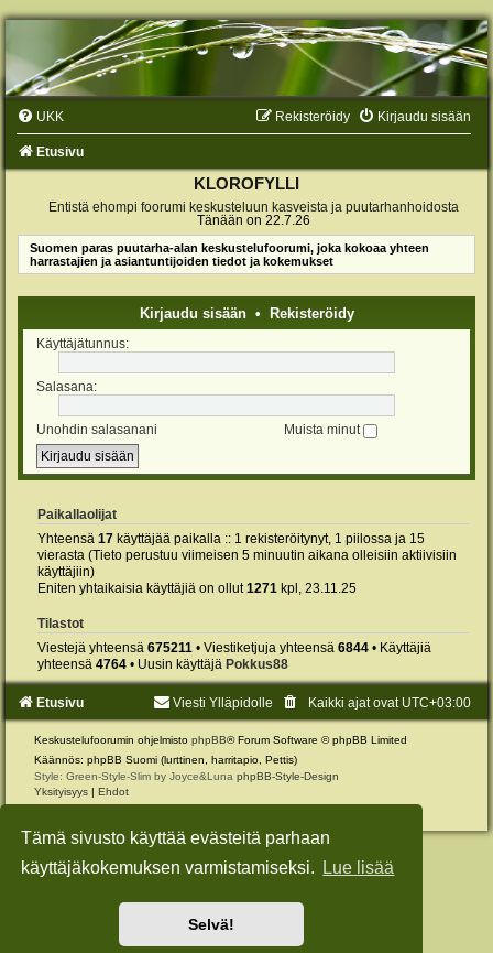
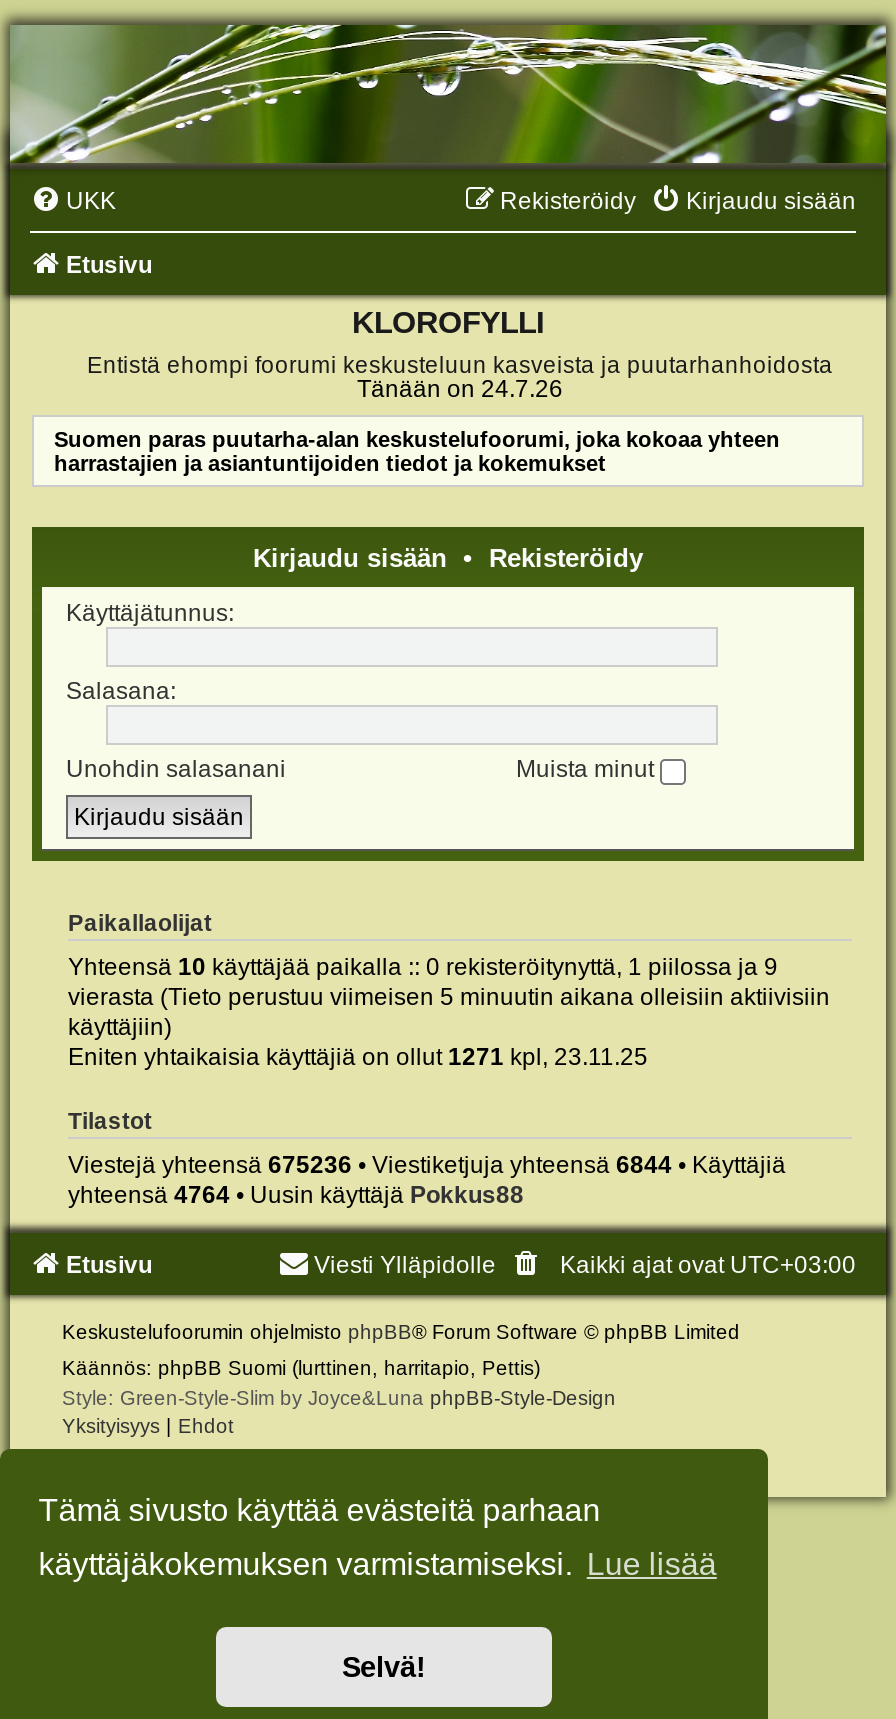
- Tänään on 22.7.26
+ Tänään on 24.7.26

- Yhteensä 17 käyttäjää paikalla :: 1 rekisteröitynyt, 1 piilossa ja 15
+ Yhteensä 10 käyttäjää paikalla :: 0 rekisteröitynyttä, 1 piilossa ja 9

- Viestejä yhteensä 675211 • Viestiketjuja yhteensä 6844 • Käyttäjiä
+ Viestejä yhteensä 675236 • Viestiketjuja yhteensä 6844 • Käyttäjiä
